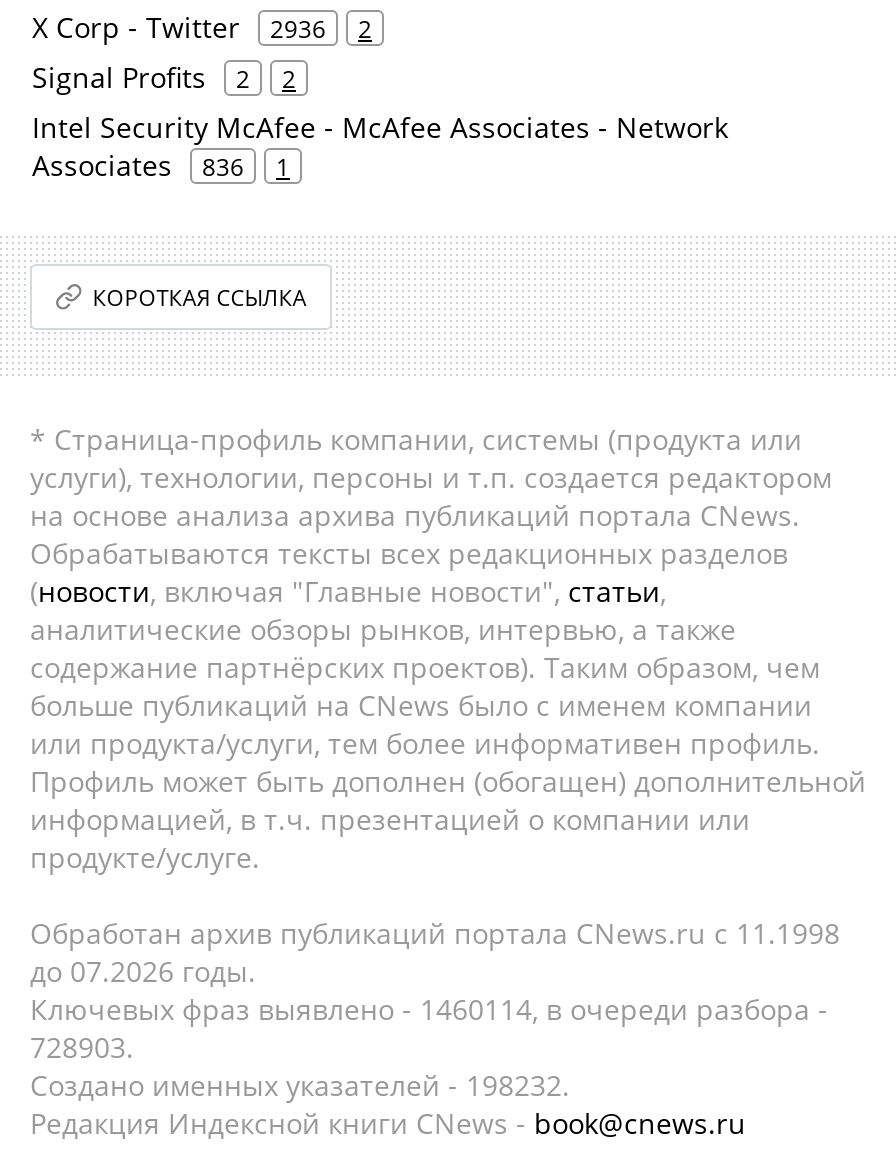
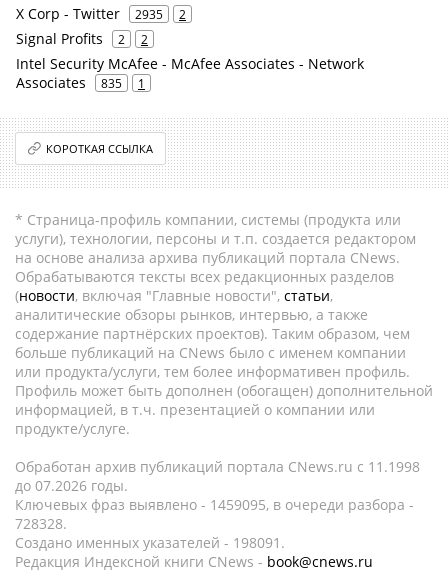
- X Corp - Twitter 2936 2
+ X Corp - Twitter 2935 2

- Associates 836 1
+ Associates 835 1

- Ключевых фраз выявлено - 1460114, в очереди разбора -
+ Ключевых фраз выявлено - 1459095, в очереди разбора -

- 728903.
+ 728328.

- Создано именных указателей - 198232.
+ Создано именных указателей - 198091.
